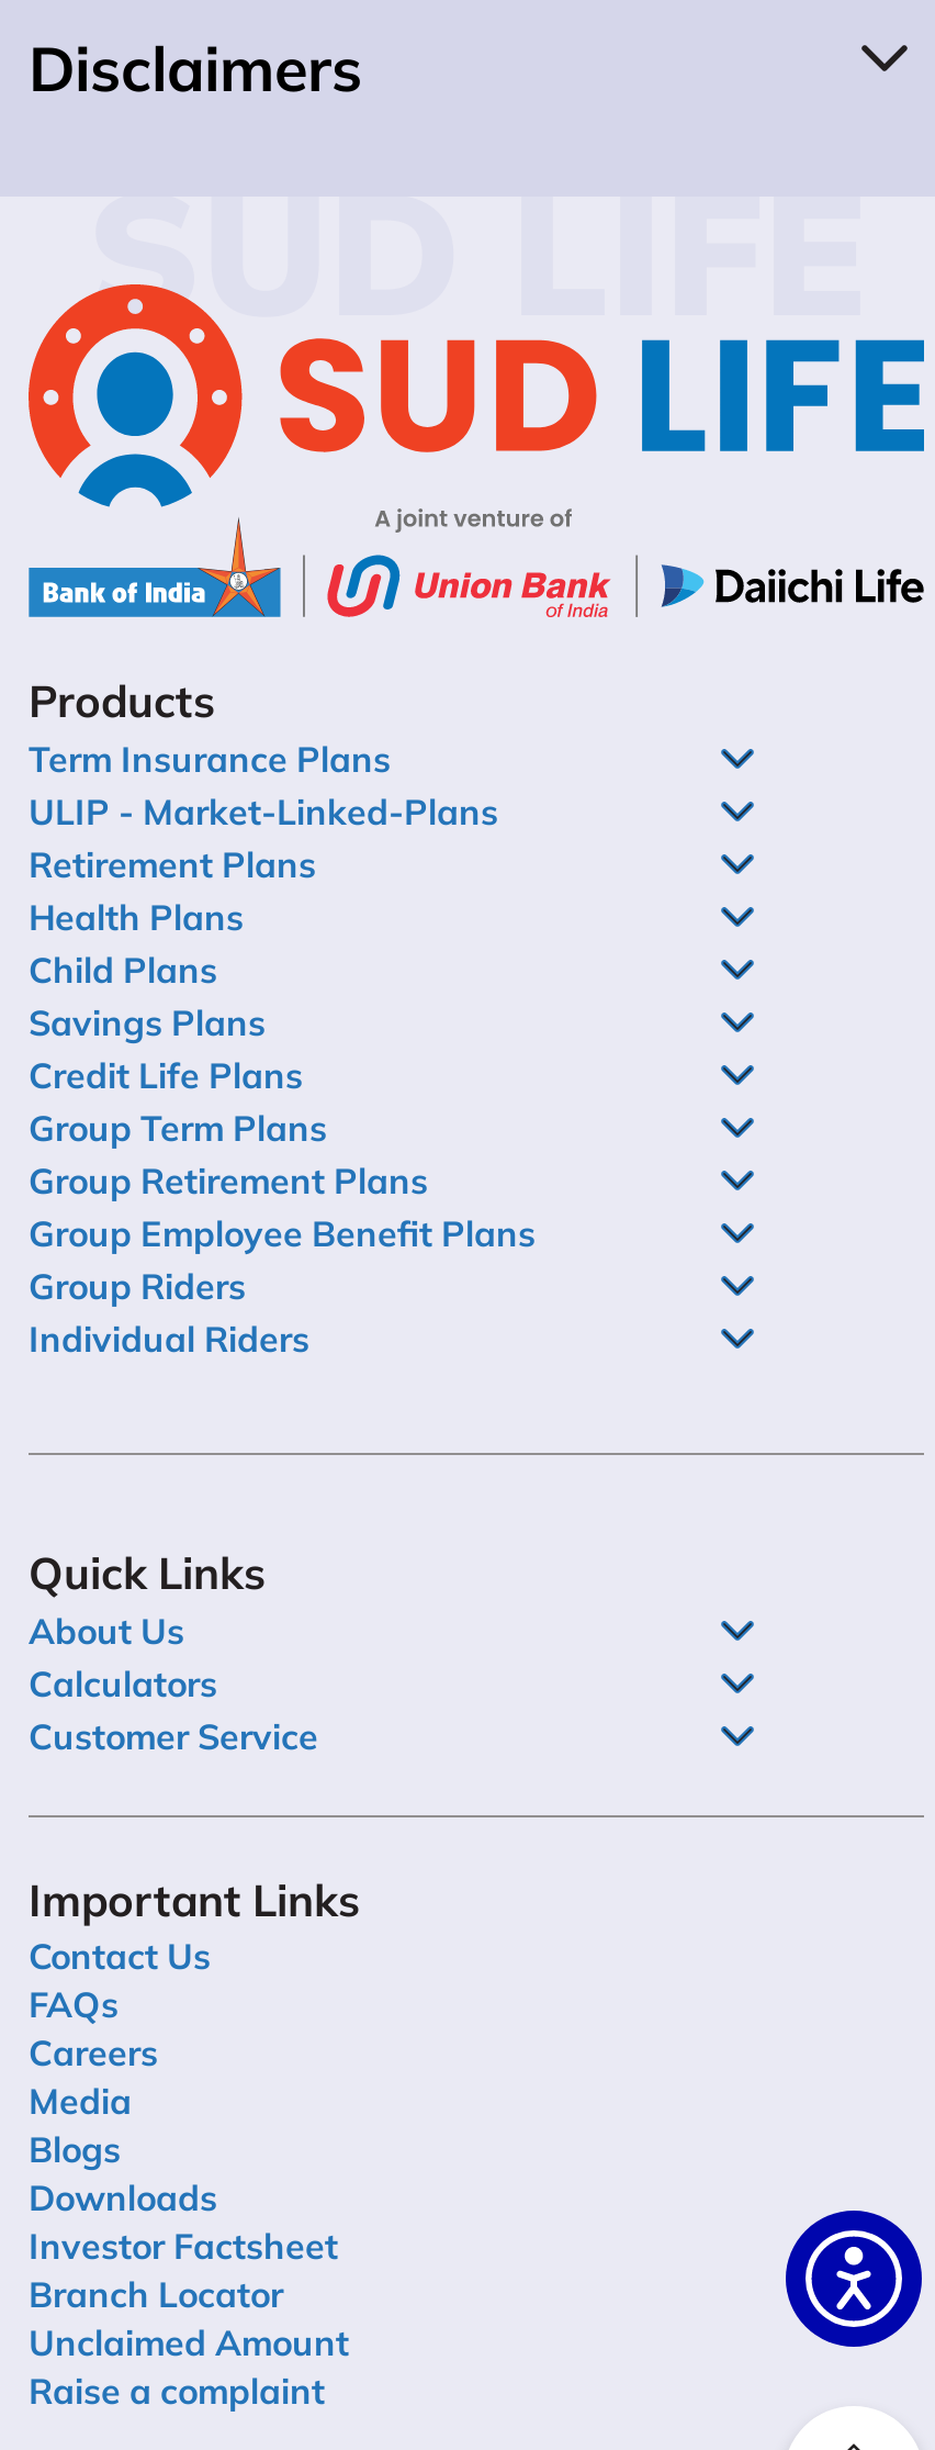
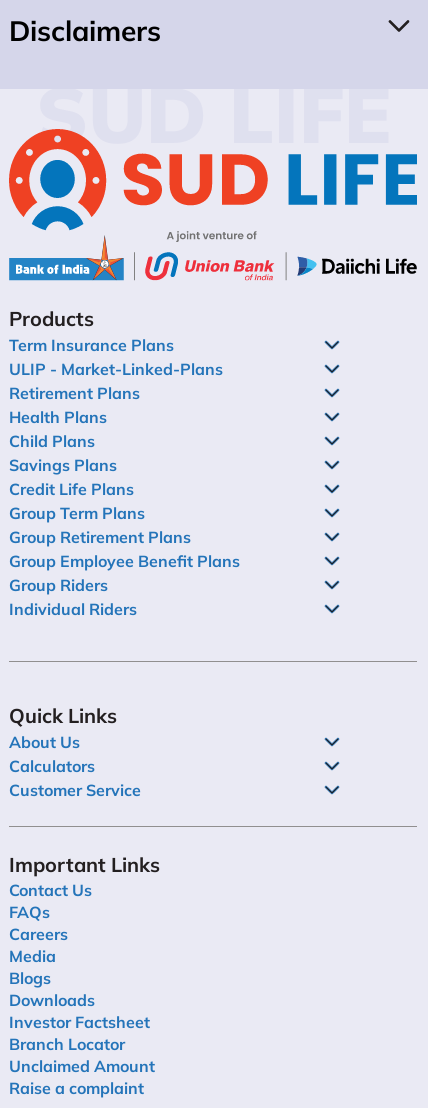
- [image]
